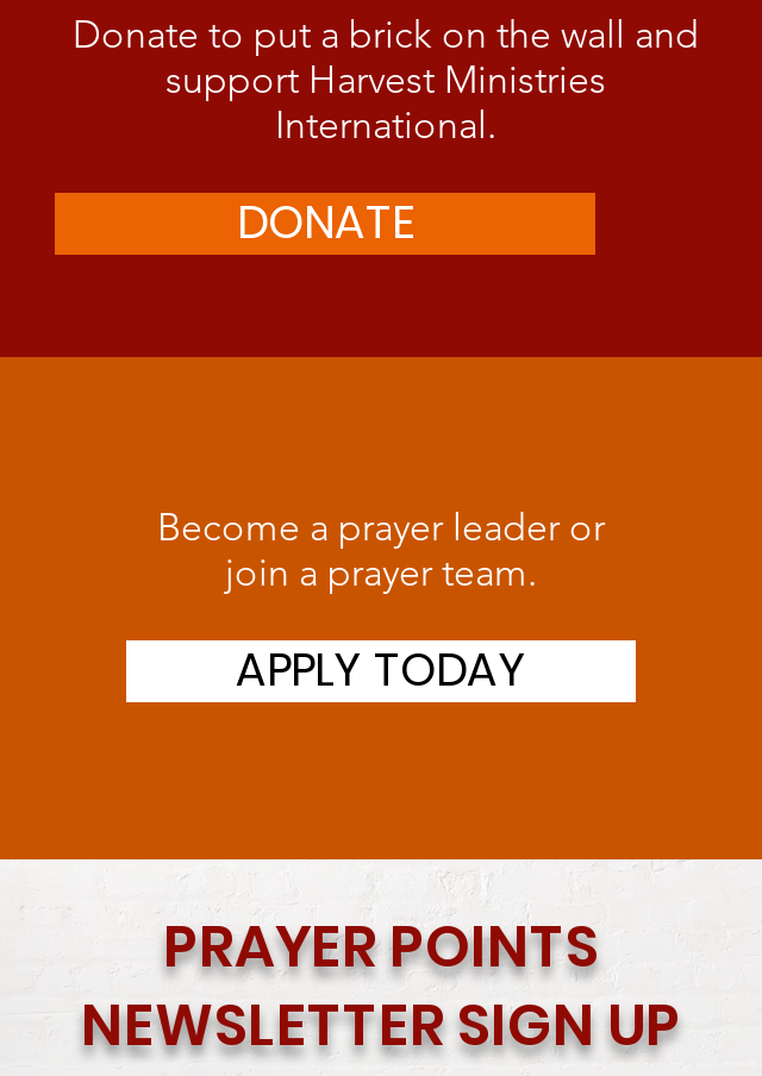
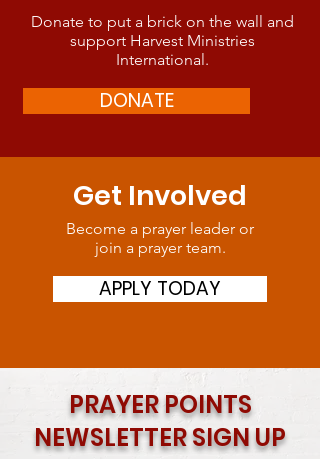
+ Get Involved
